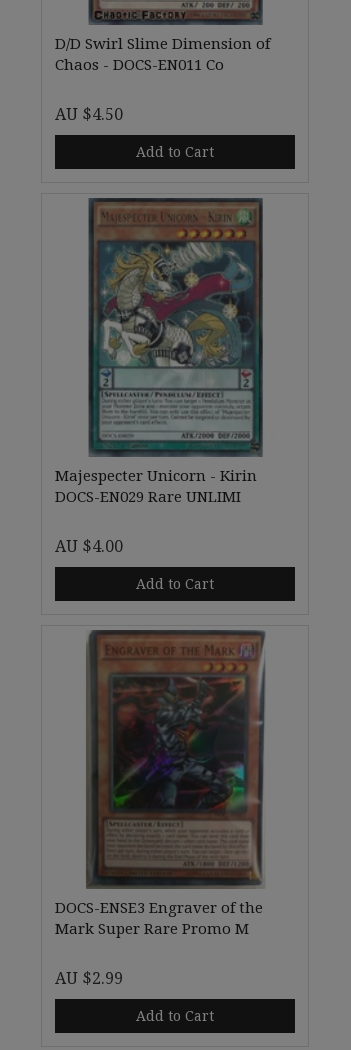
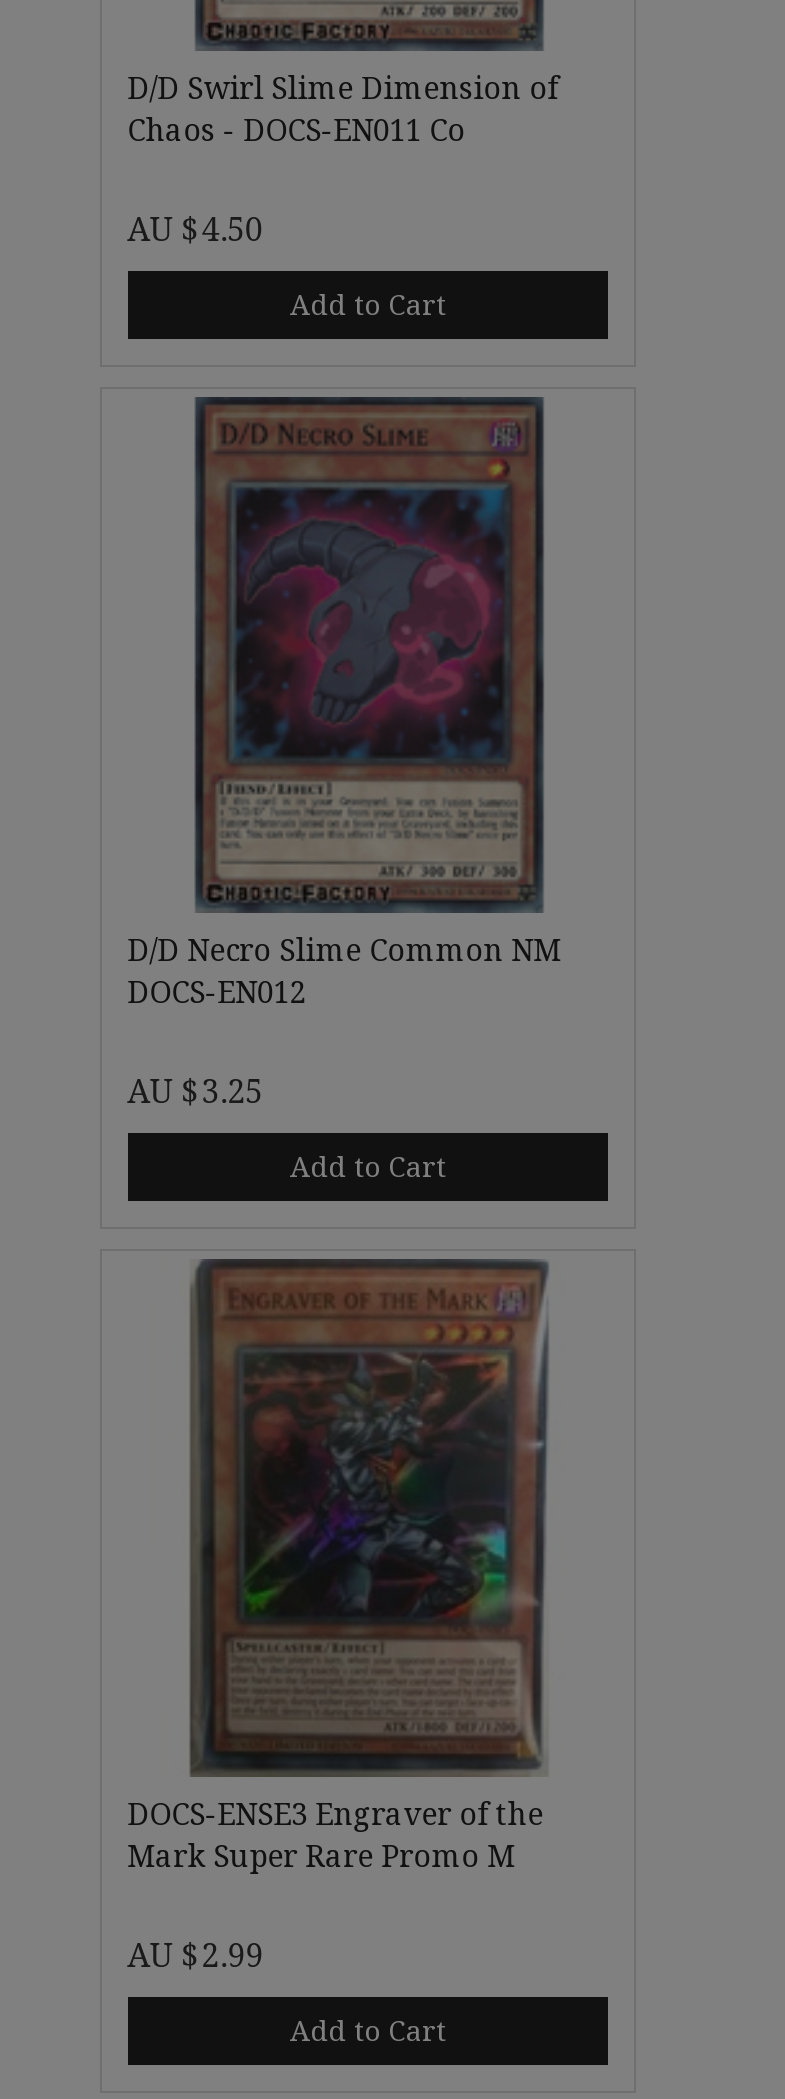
- [image]
- Majespecter Unicorn - Kirin
- DOCS-EN029 Rare UNLIMI
+ [image]
+ D/D Necro Slime Common NM
+ DOCS-EN012

- AU $4.00
+ AU $3.25
